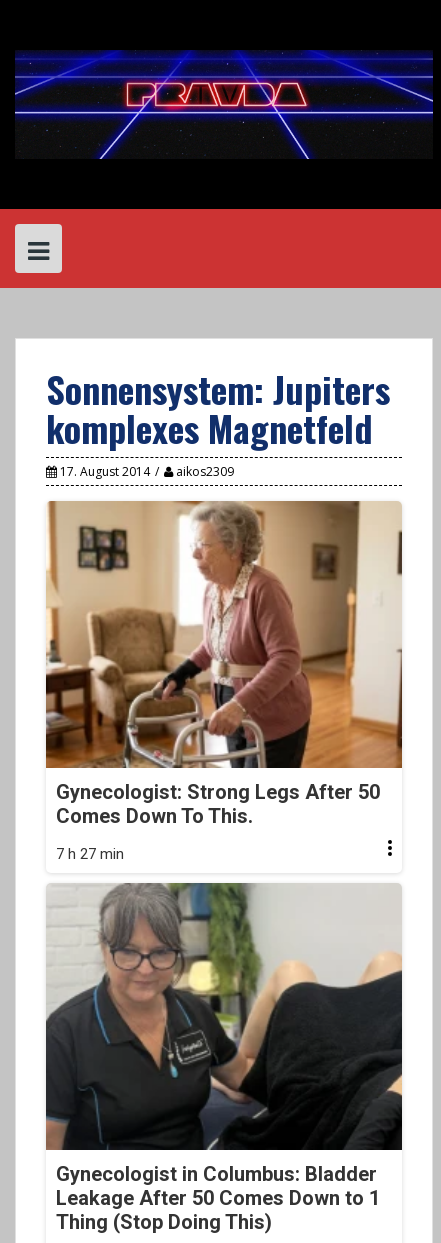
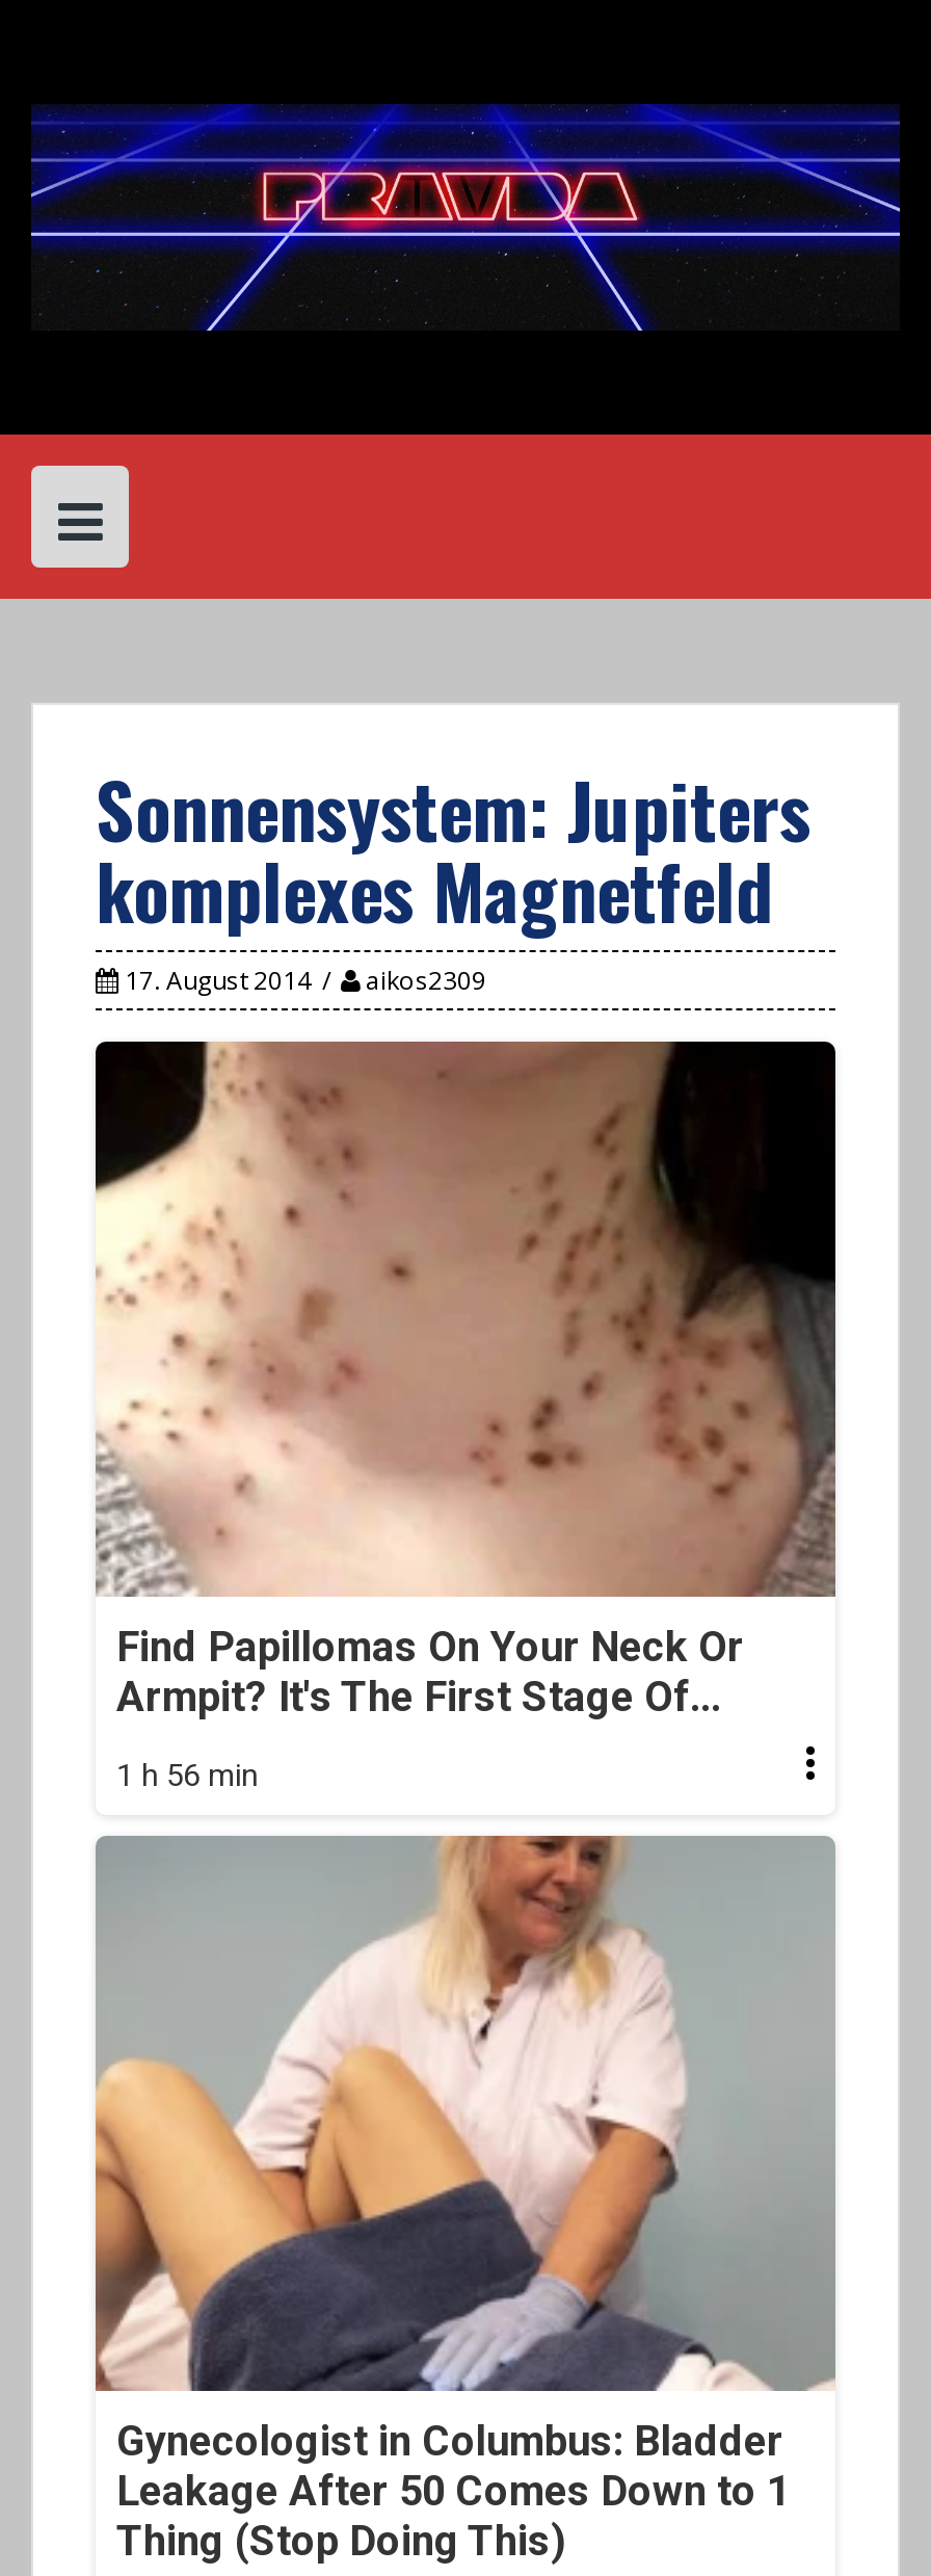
- [image]
- Gynecologist: Strong Legs After 50
- Comes Down To This.
+ [image]
+ Find Papillomas On Your Neck Or
+ Armpit? It's The First Stage Of...

- 7 h 27 min
+ 1 h 56 min

- [image]
+ [image]
